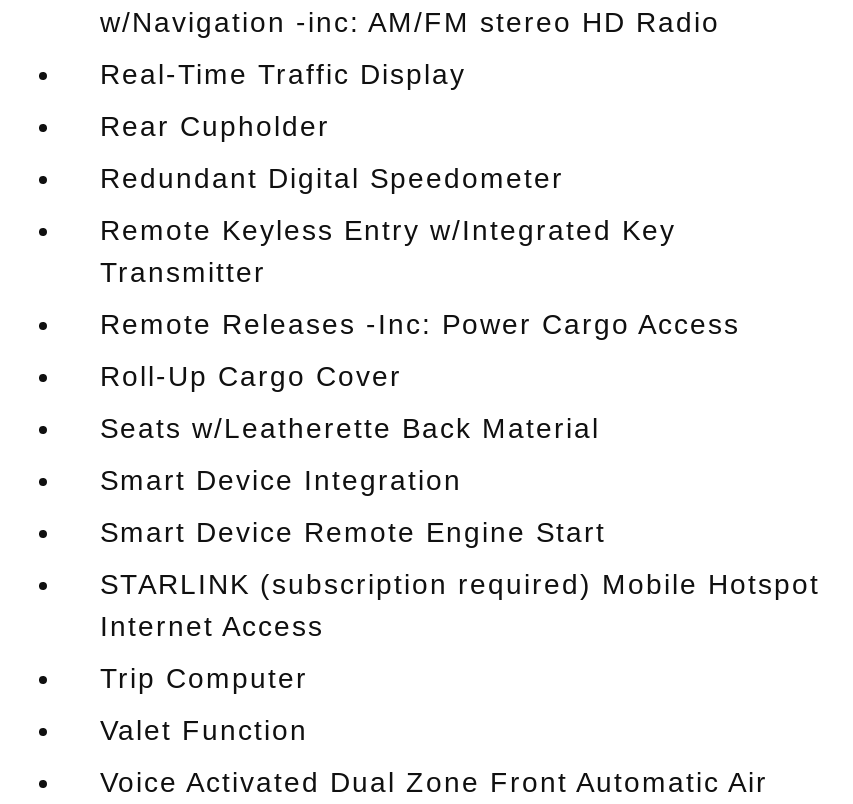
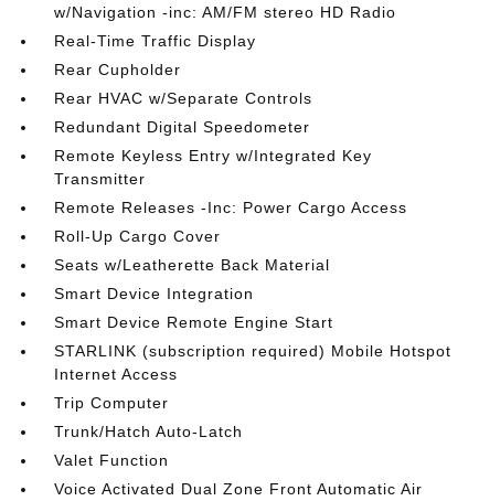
+ Rear HVAC w/Separate Controls

+ Trunk/Hatch Auto-Latch
